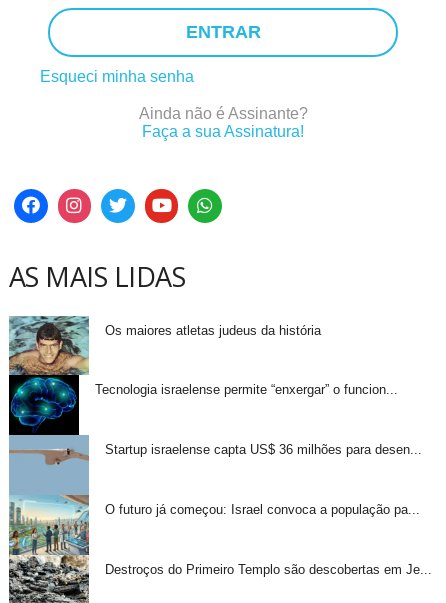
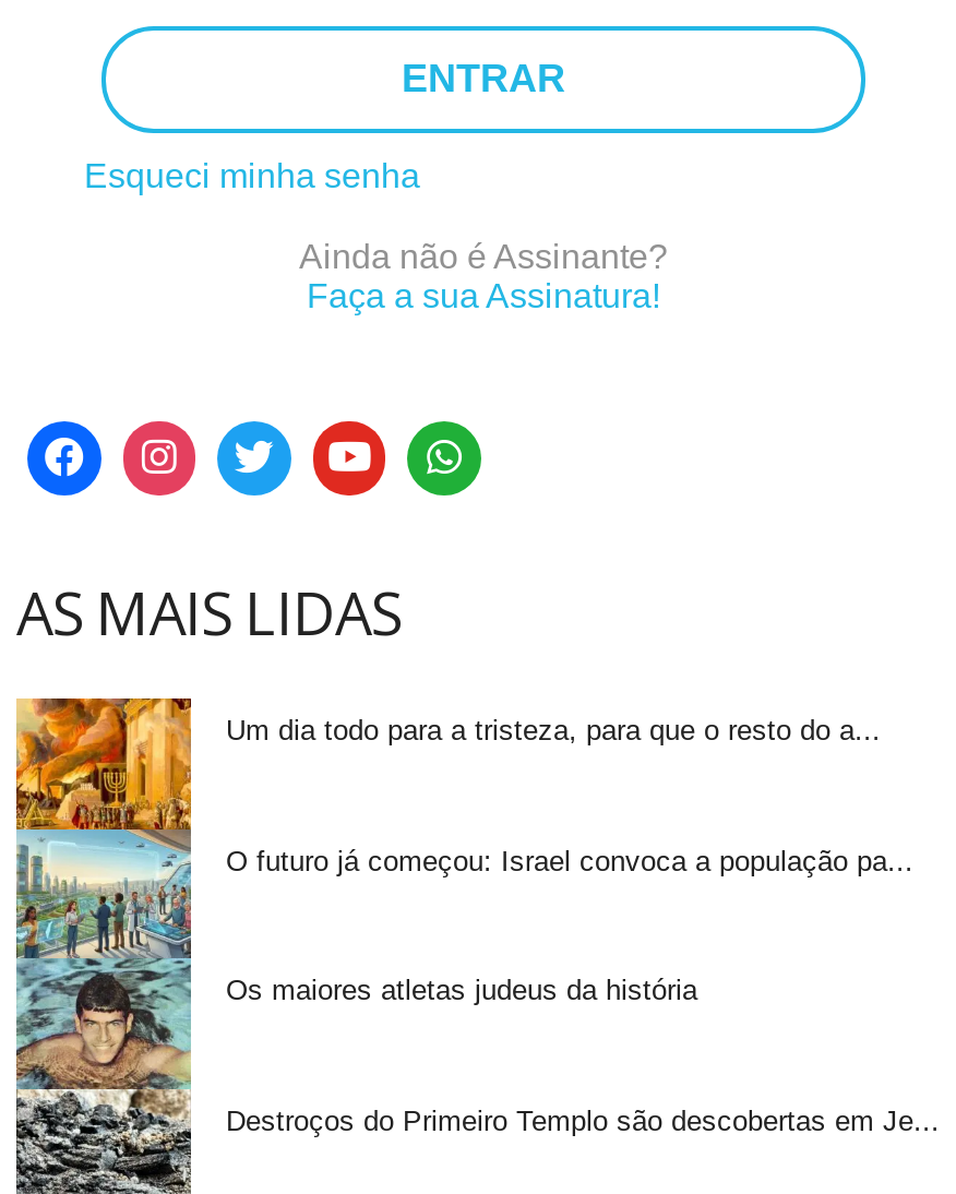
+ Um dia todo para a tristeza, para que o resto do a...

moved down: Os maiores atletas judeus da história

- [image]
+ [image]

- Tecnologia israelense permite “enxergar” o funcion...

- Startup israelense capta US$ 36 milhões para desen...

moved up: O futuro já começou: Israel convoca a população pa...
